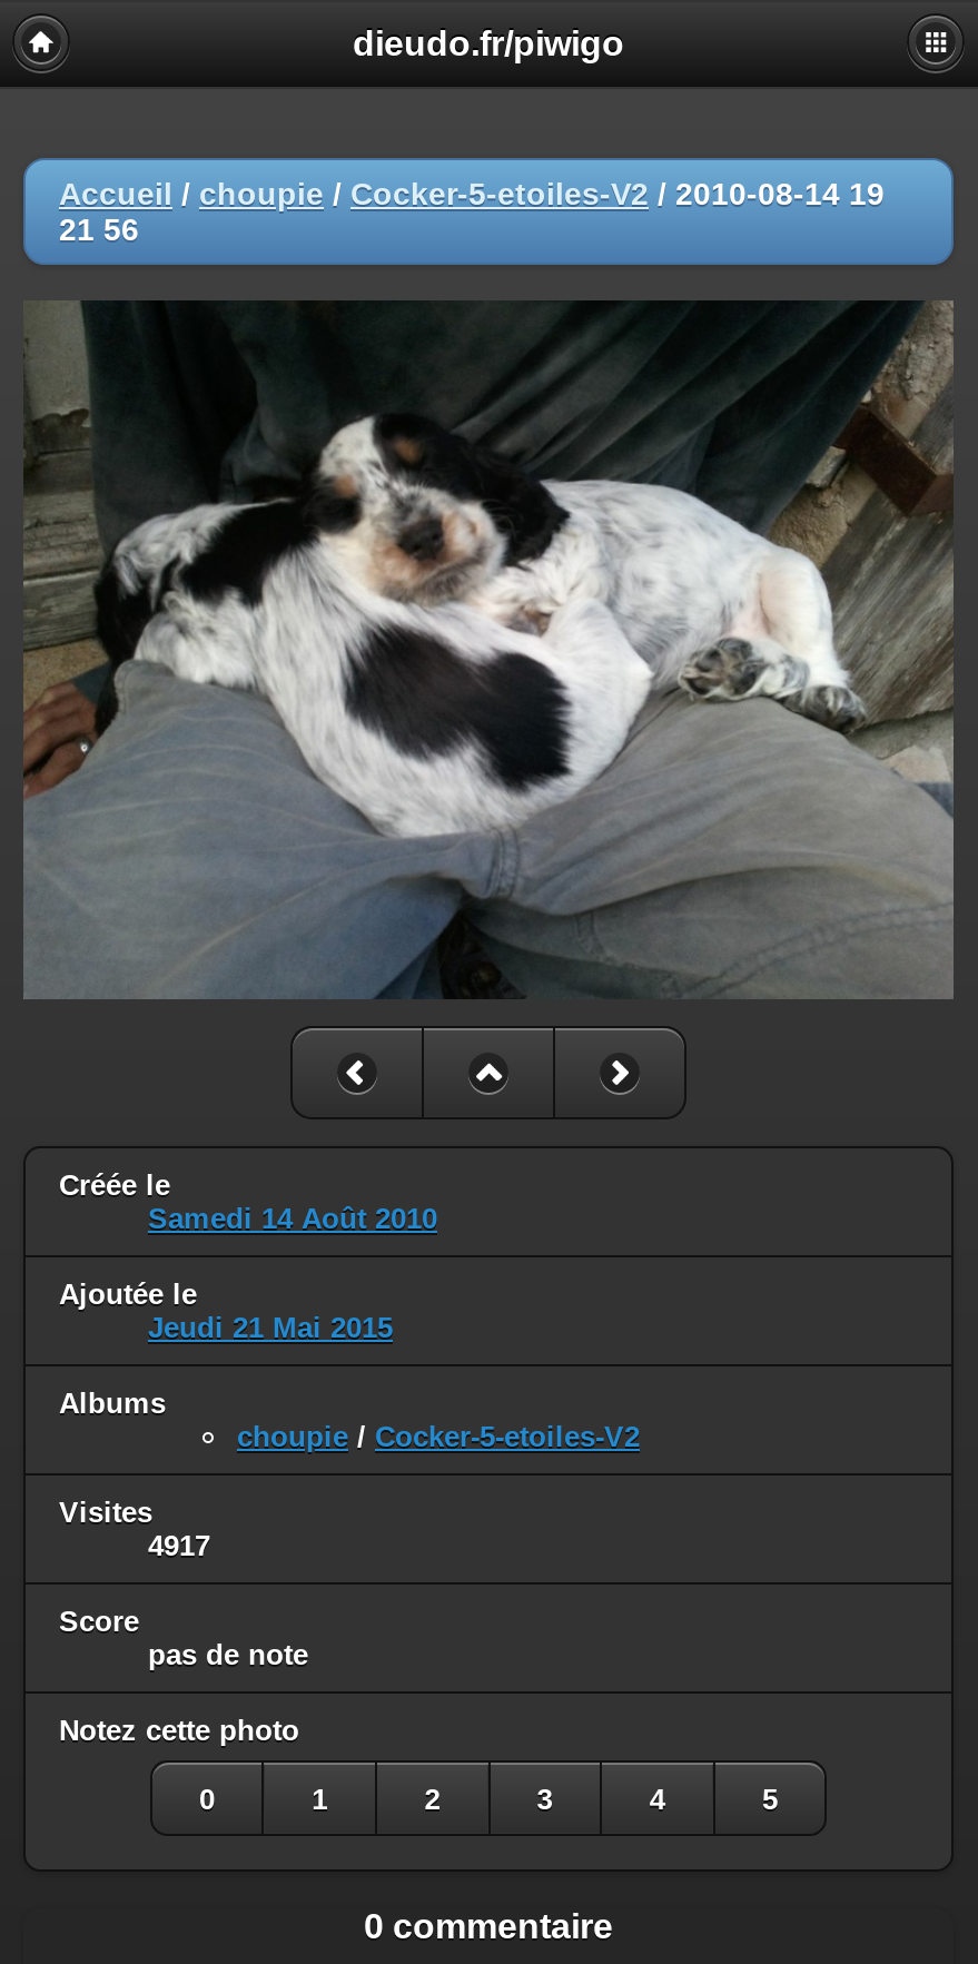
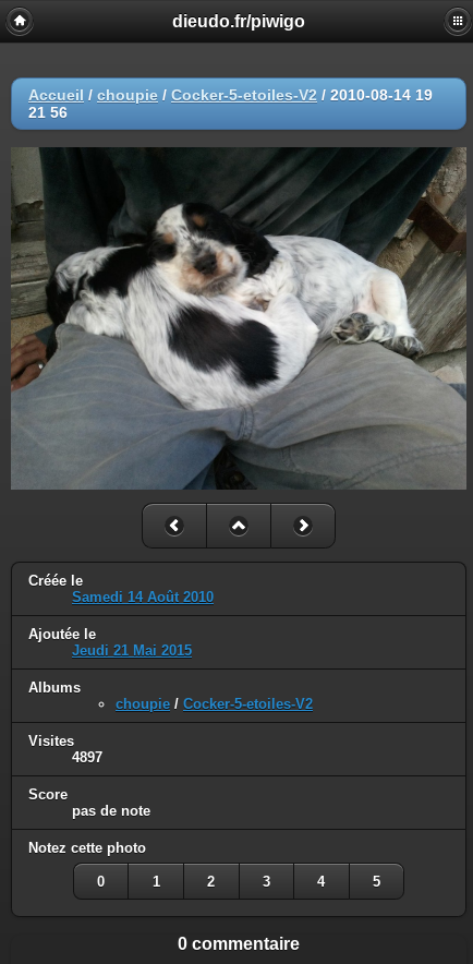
- 4917
+ 4897
